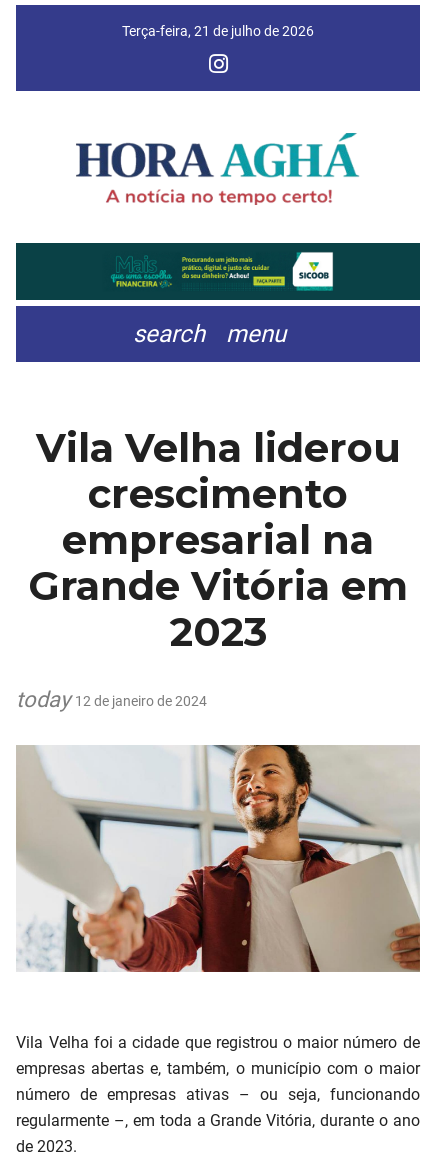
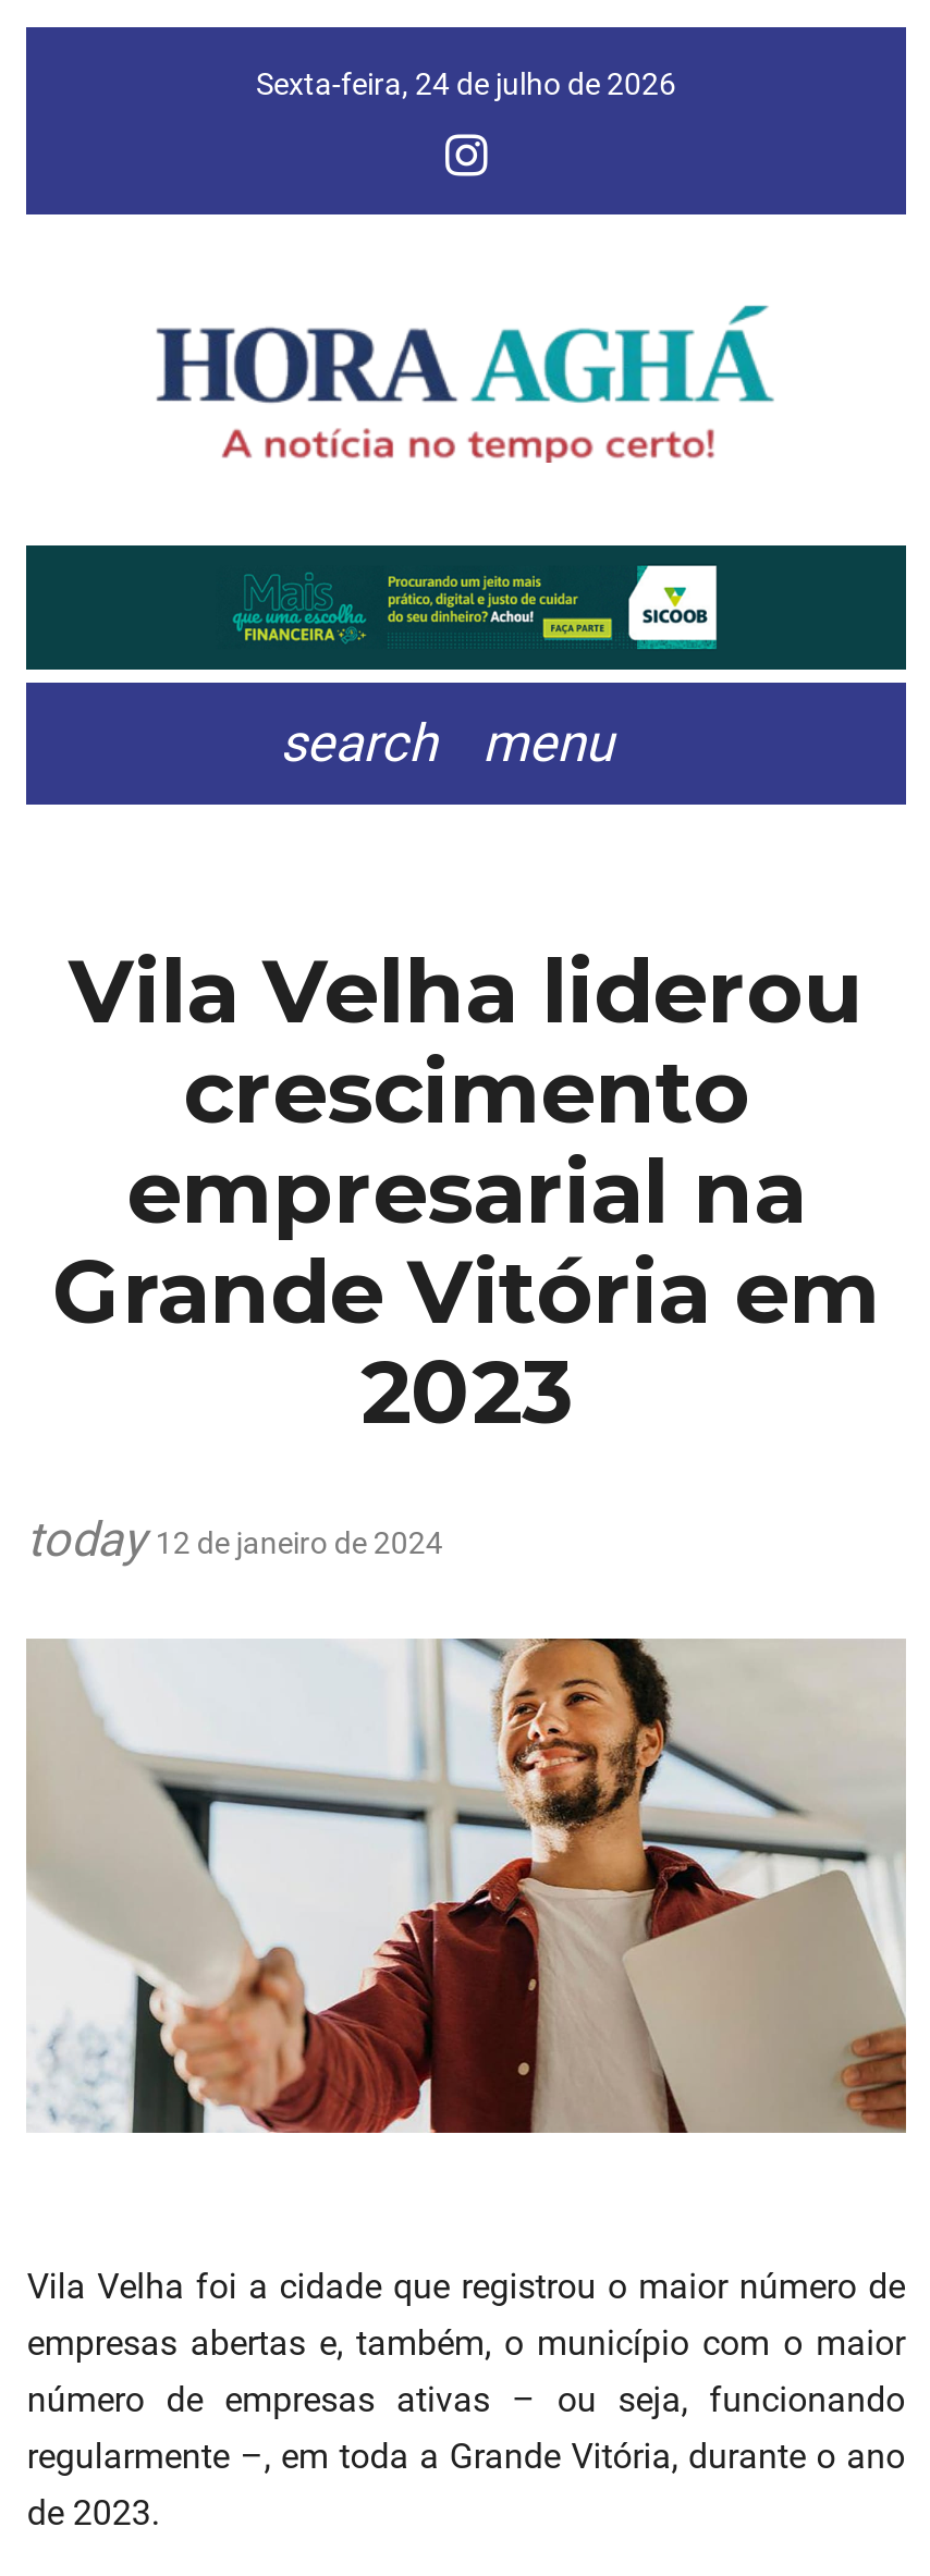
- Terça-feira, 21 de julho de 2026
+ Sexta-feira, 24 de julho de 2026
